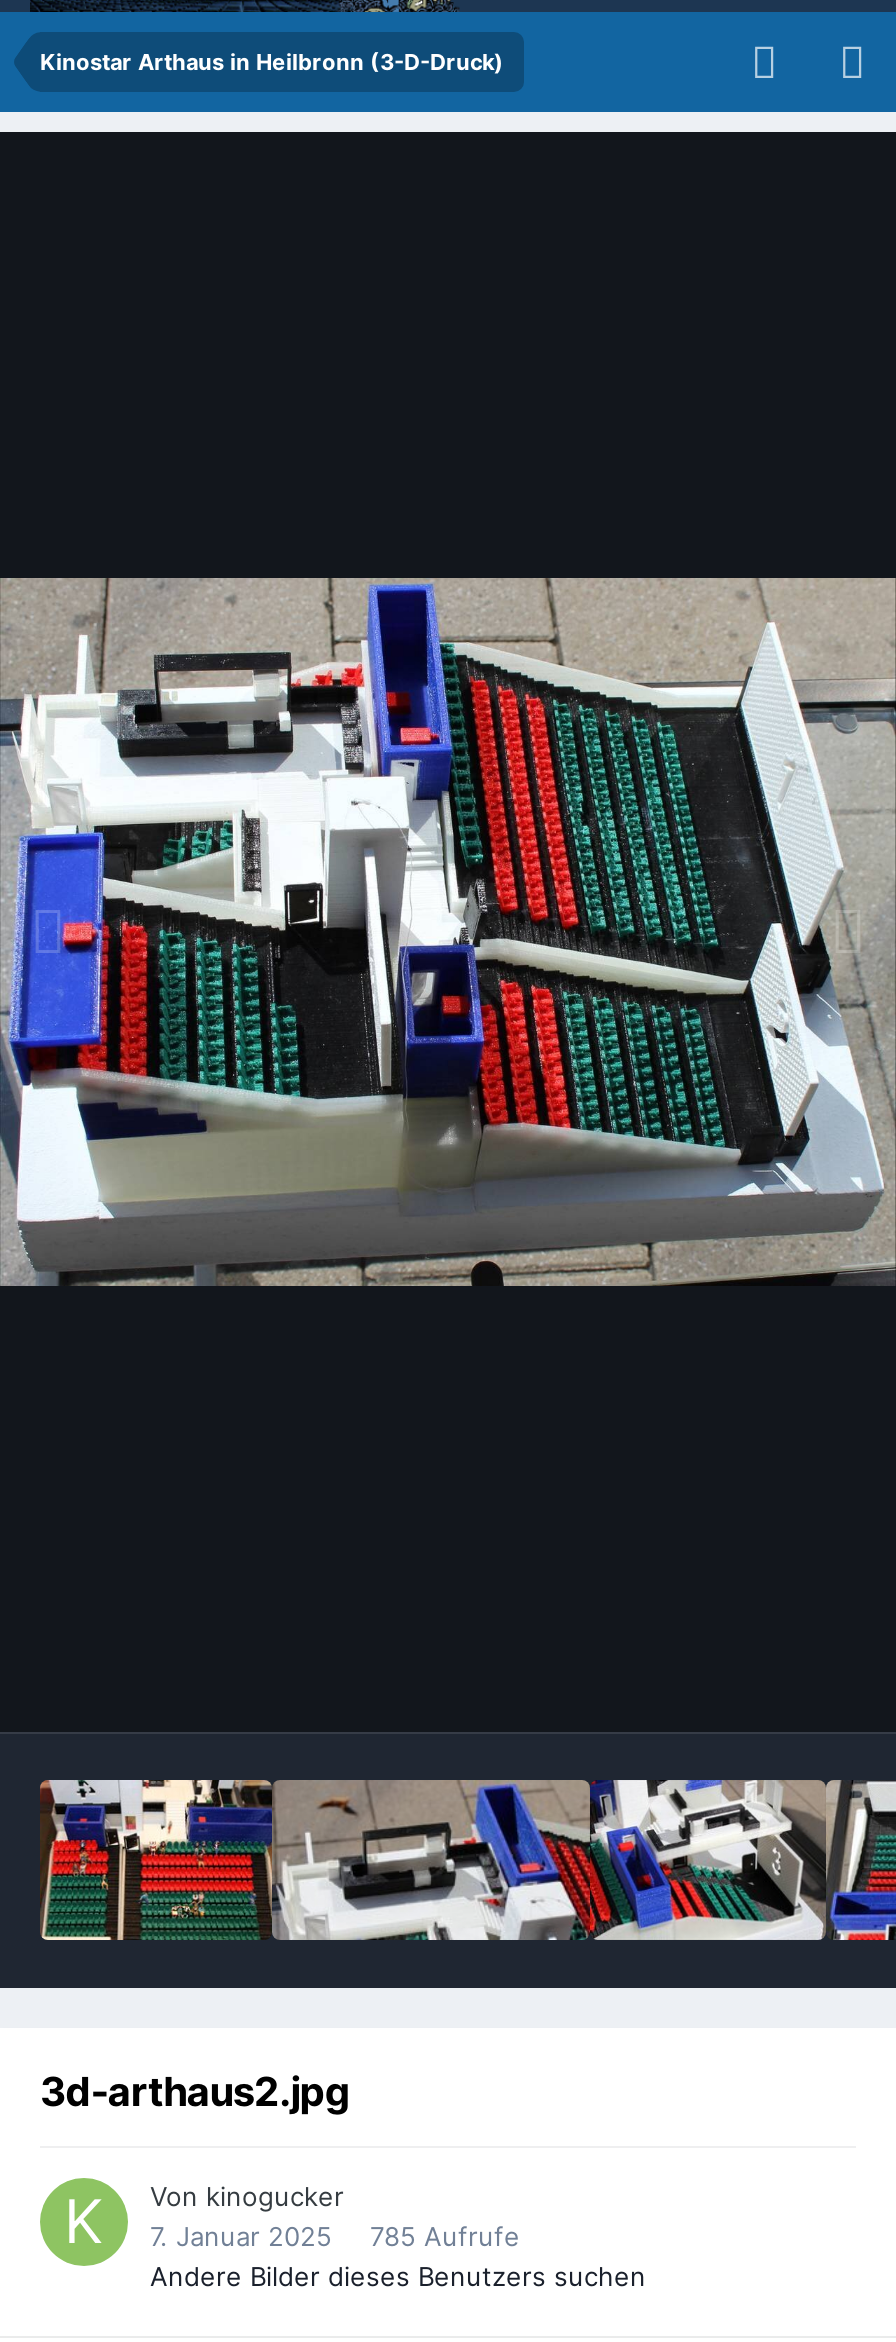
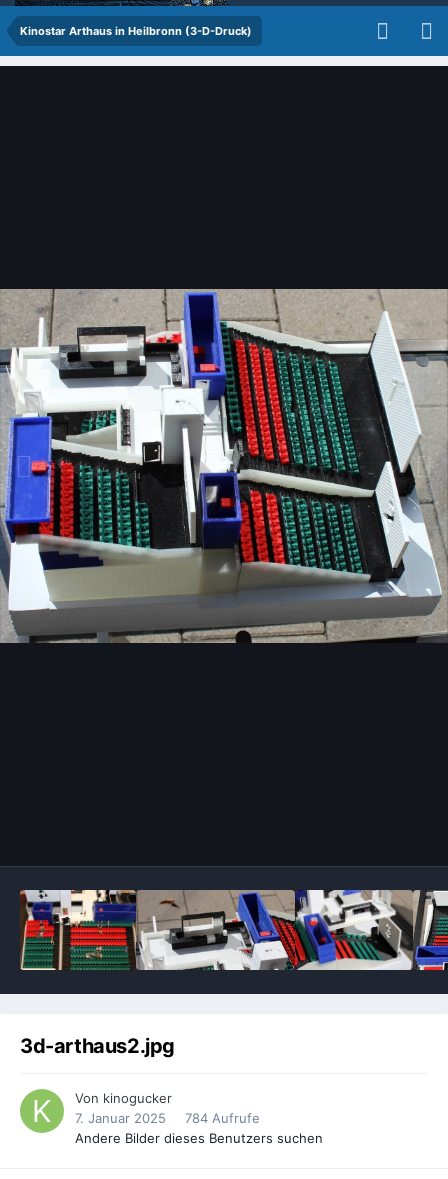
- 7. Januar 2025 785 Aufrufe
+ 7. Januar 2025 784 Aufrufe
